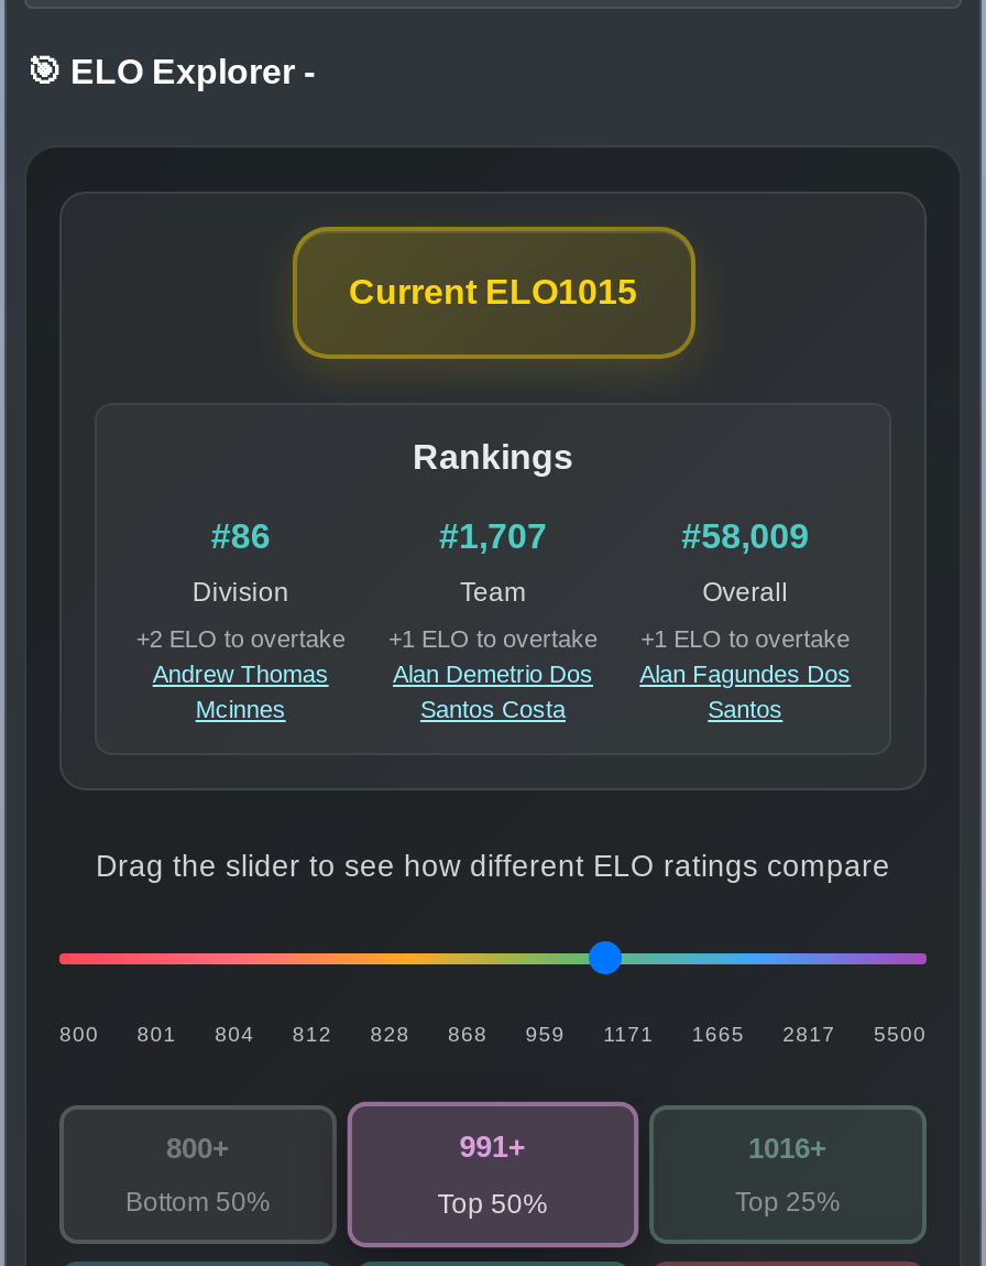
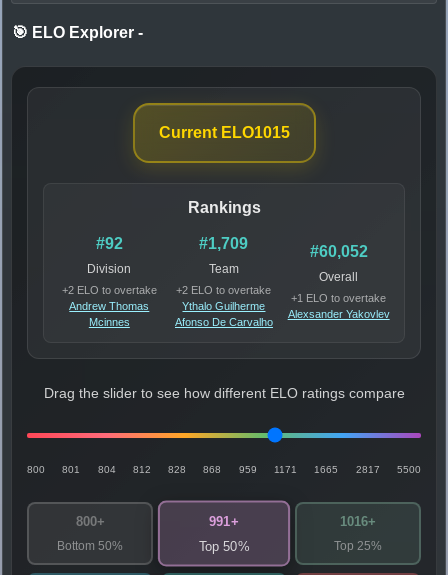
- #86
+ #92

- #1,707
+ #1,709

- #58,009
+ #60,052

- +1 ELO to overtake
- Alan Demetrio Dos
- Santos Costa
+ +2 ELO to overtake
+ Ythalo Guilherme
+ Afonso De Carvalho

- Alan Fagundes Dos
- Santos
+ Alexsander Yakovlev
